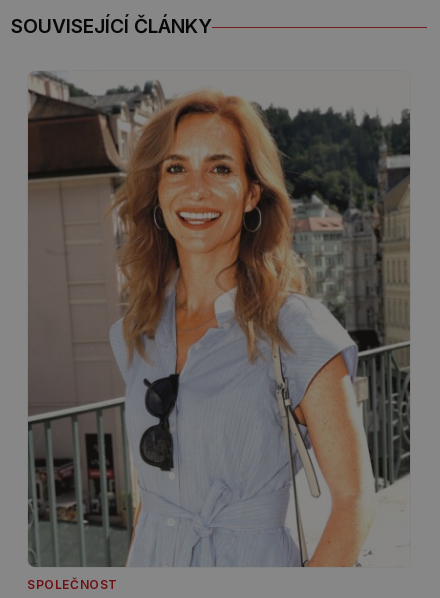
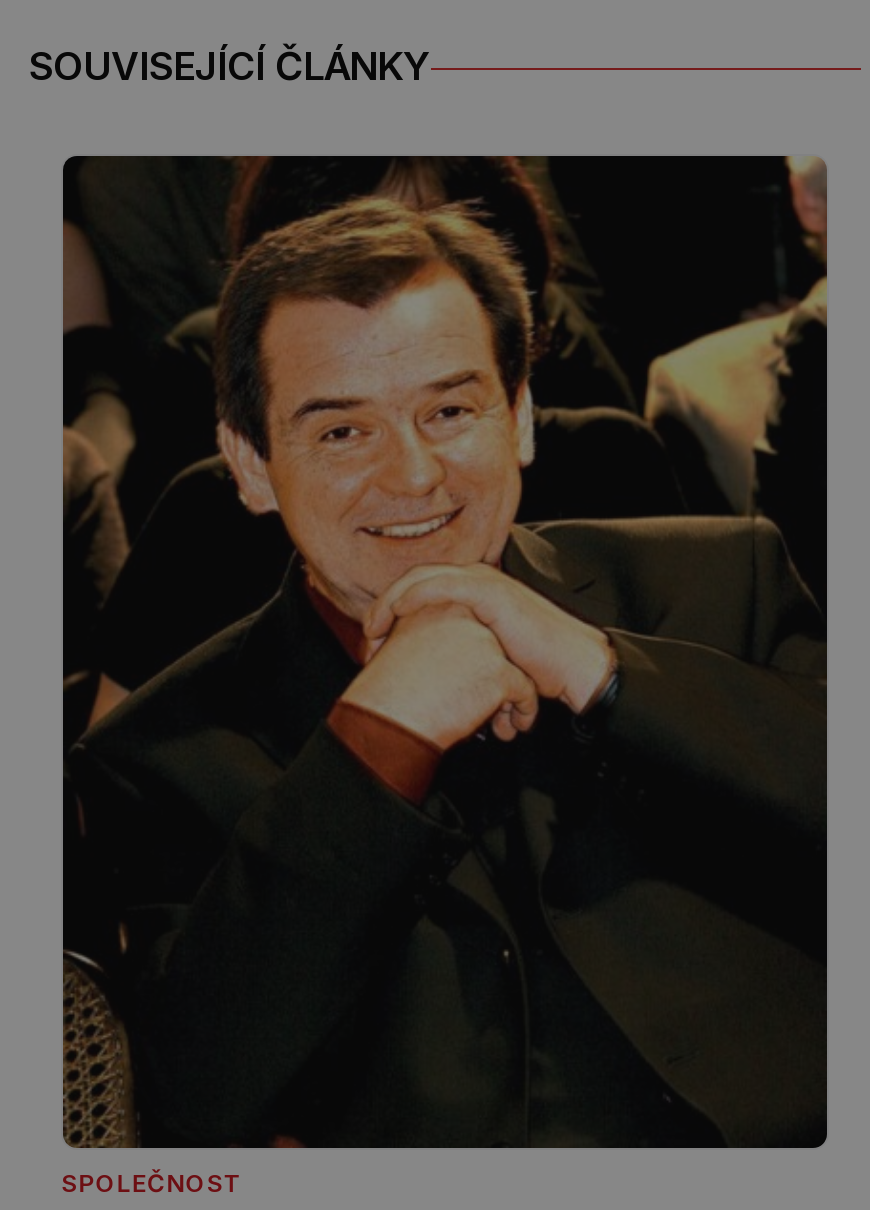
- [image]
+ [image]
